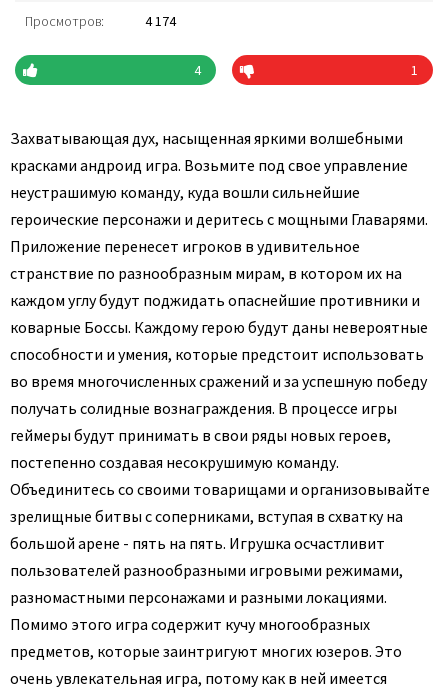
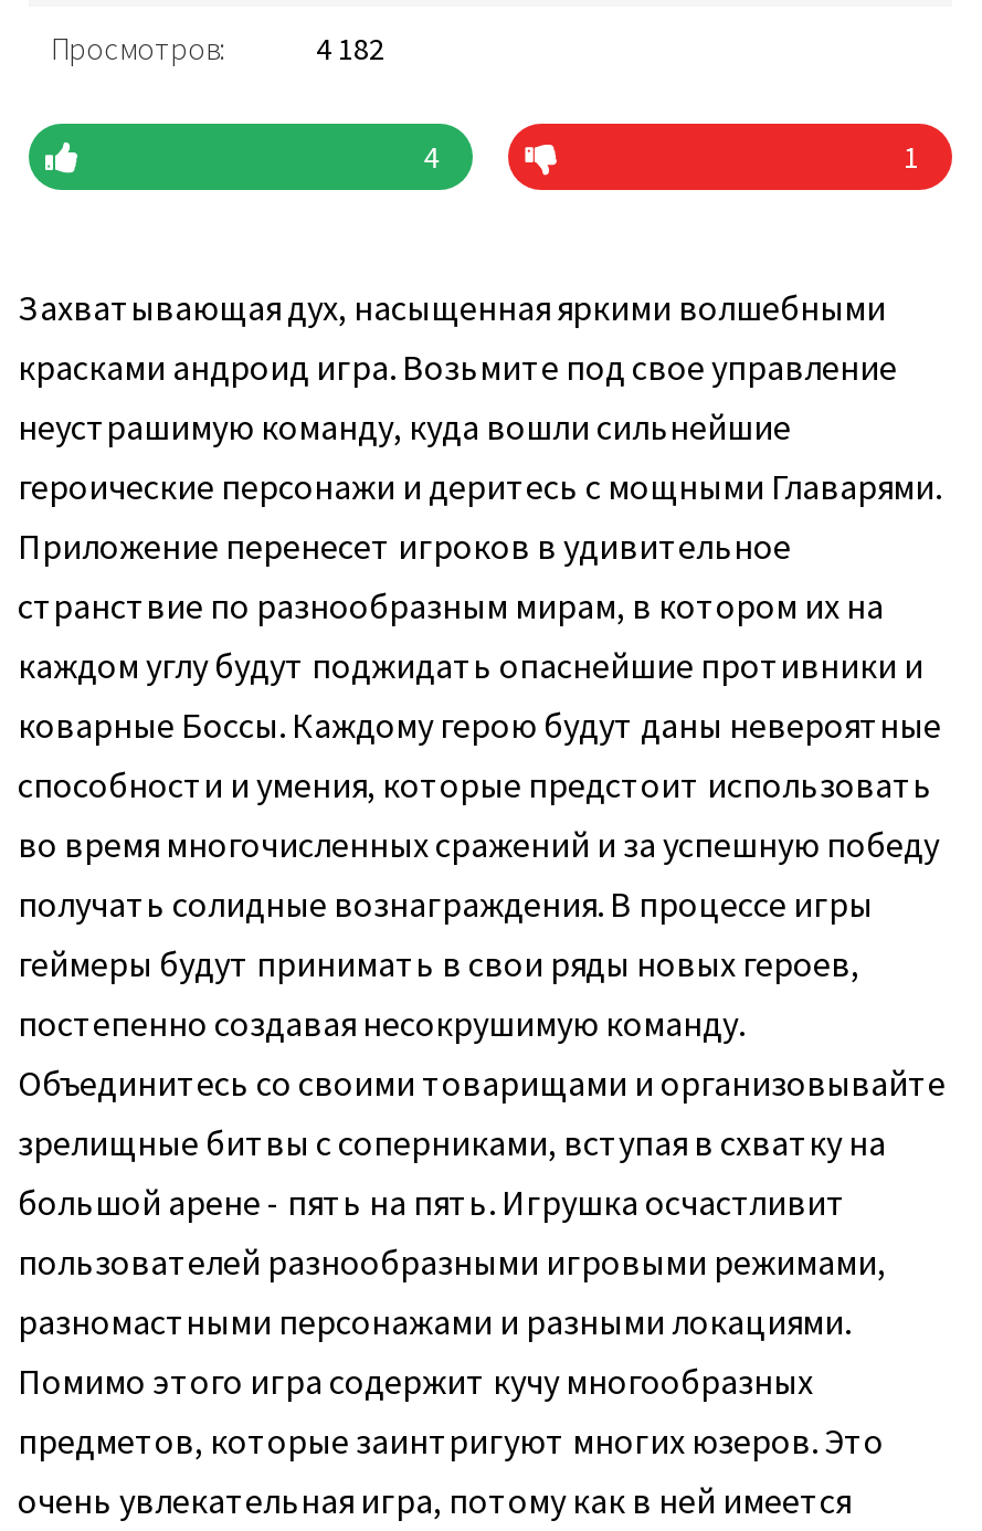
- 4 174
+ 4 182
